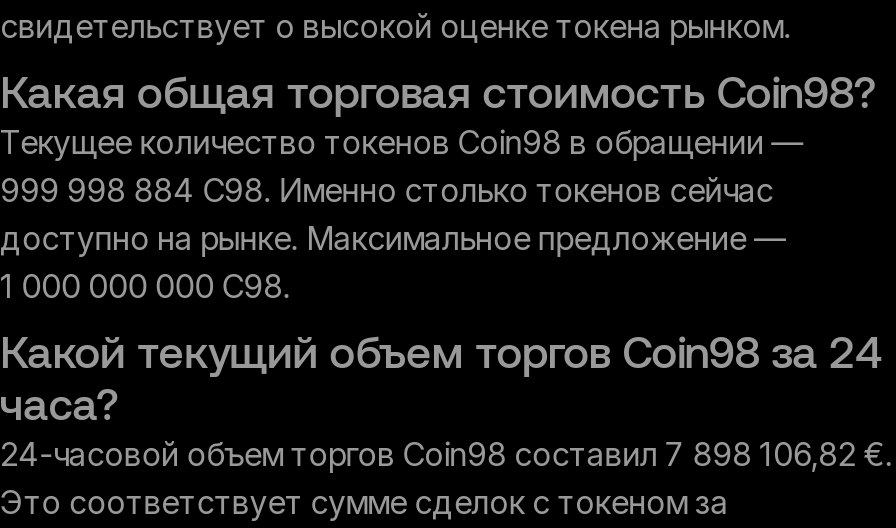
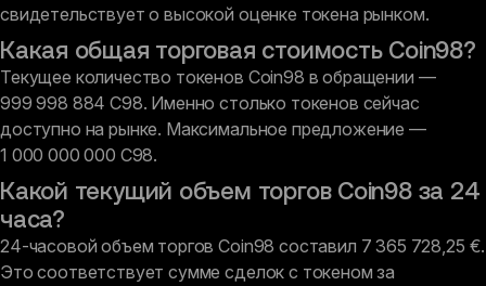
- 24-часовой объем торгов Coin98 составил 7 898 106,82 €.
+ 24-часовой объем торгов Coin98 составил 7 365 728,25 €.
